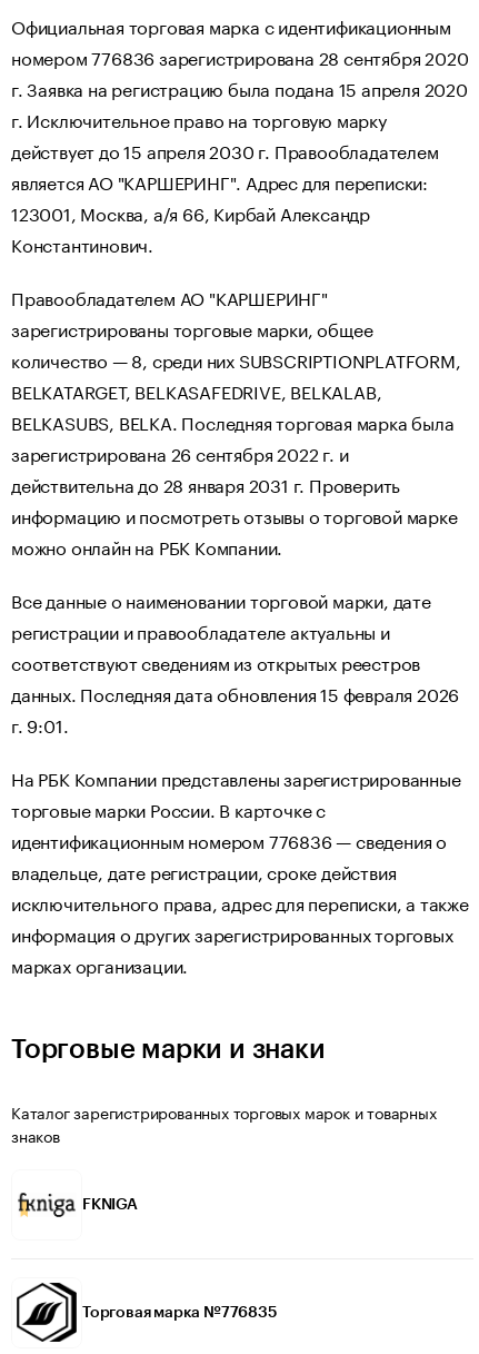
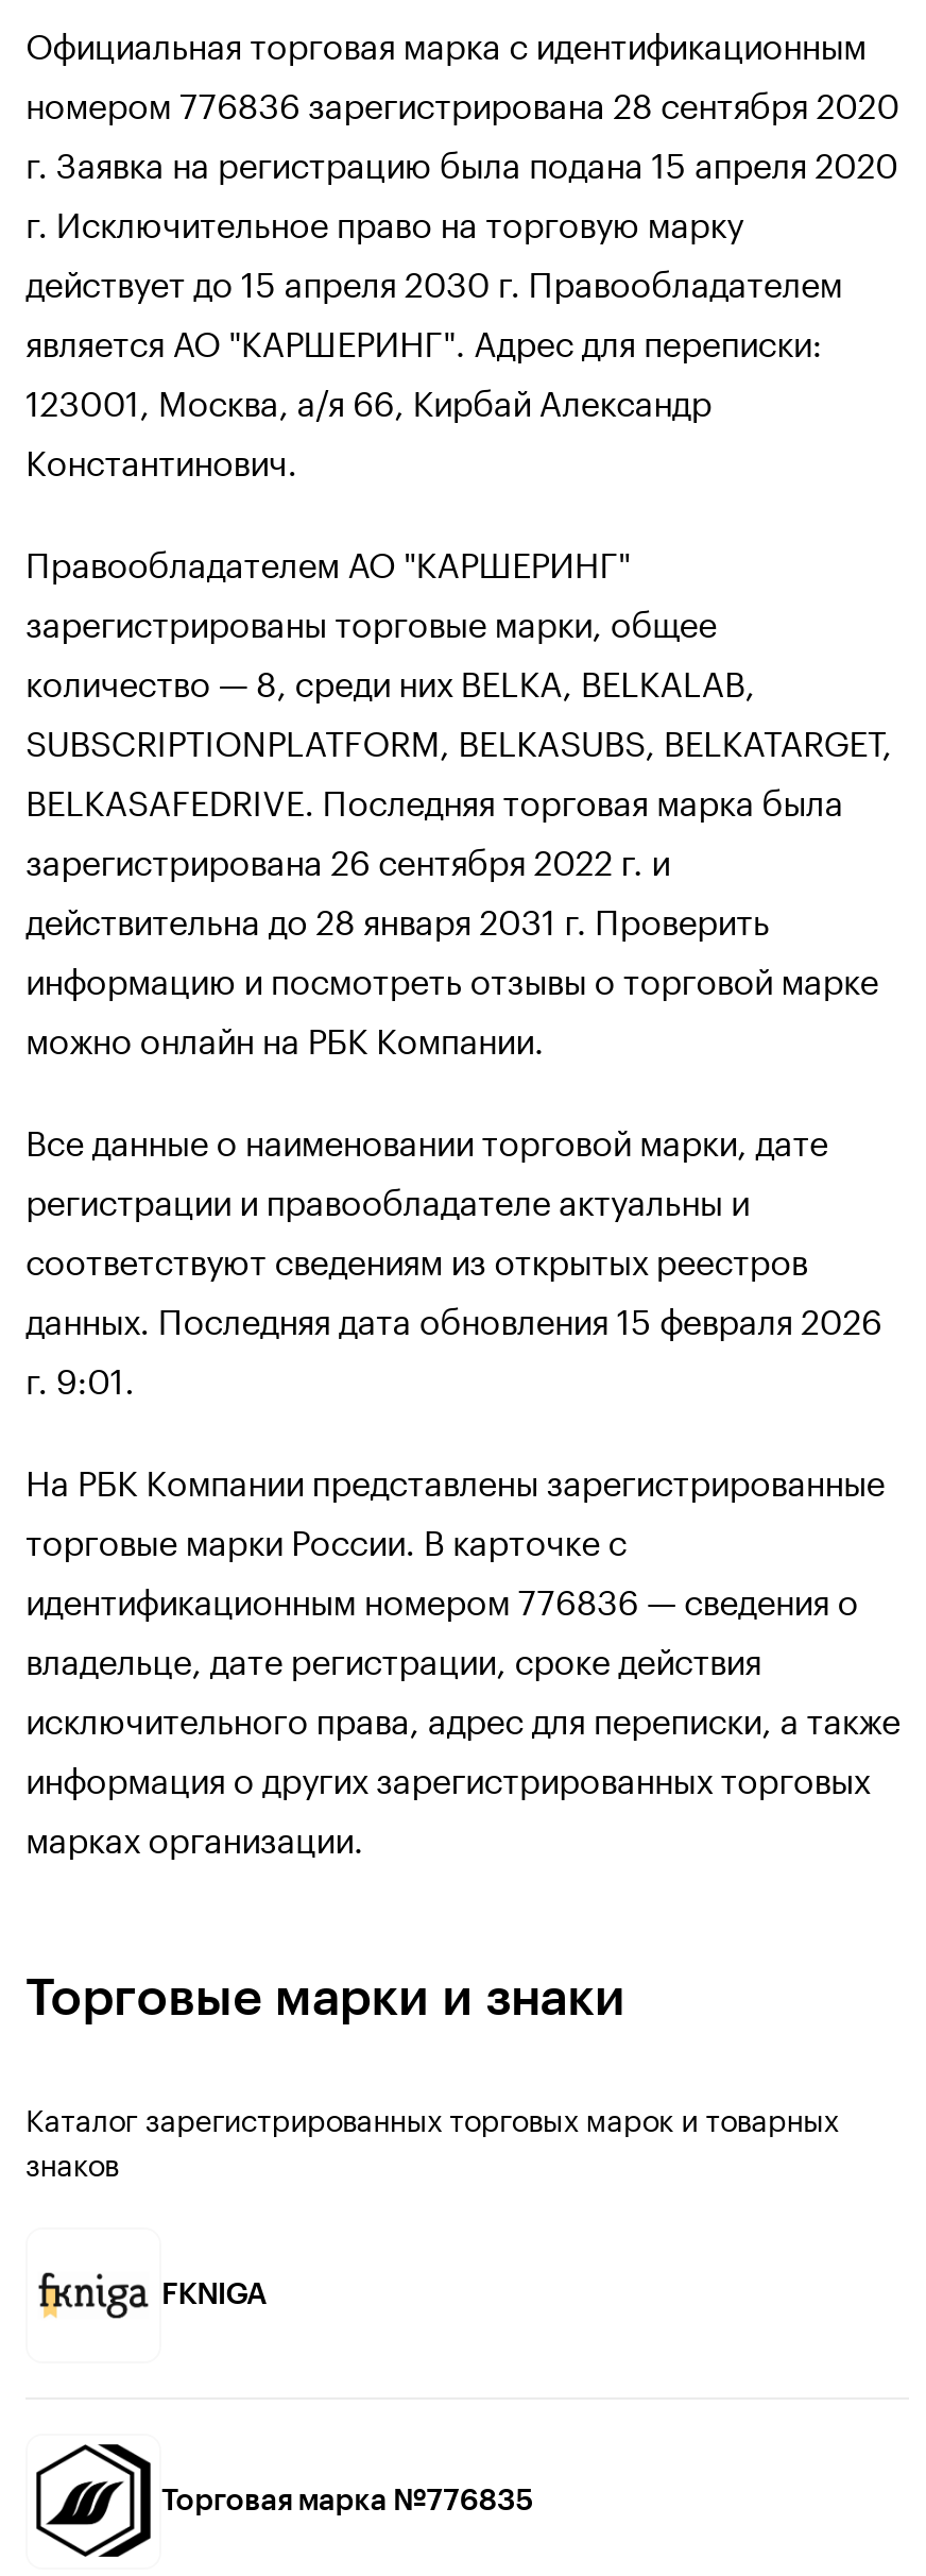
- количество — 8, среди них SUBSCRIPTIONPLATFORM,
- BELKATARGET, BELKASAFEDRIVE, BELKALAB,
- BELKASUBS, BELKA. Последняя торговая марка была
+ количество — 8, среди них BELKA, BELKALAB,
+ SUBSCRIPTIONPLATFORM, BELKASUBS, BELKATARGET,
+ BELKASAFEDRIVE. Последняя торговая марка была
